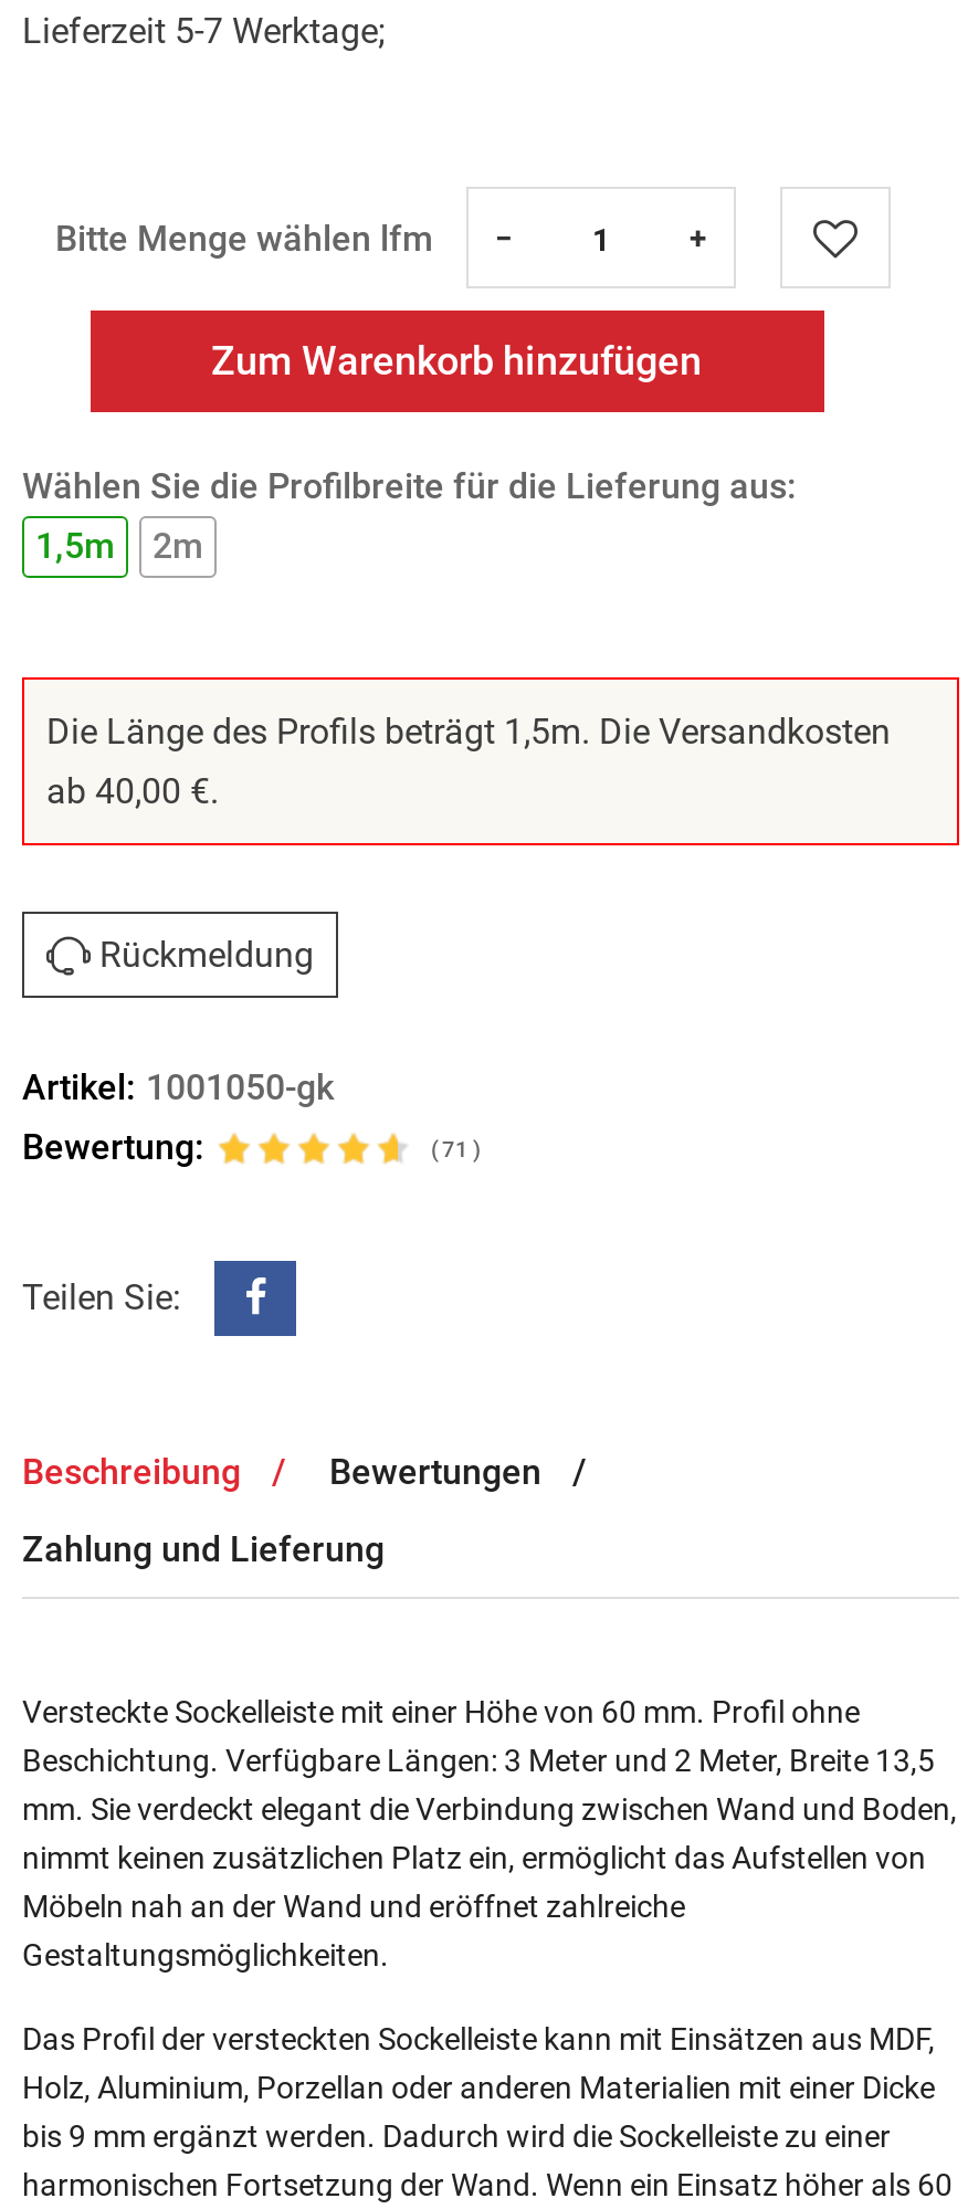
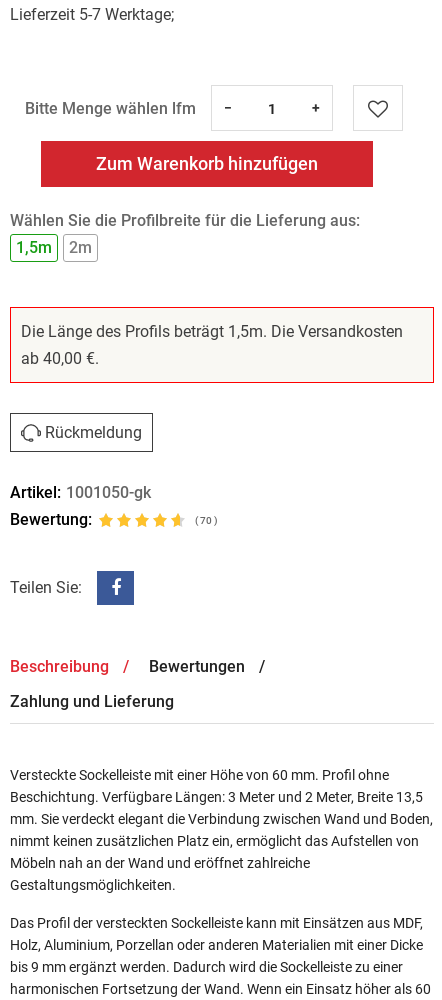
- (71)
+ (70)
